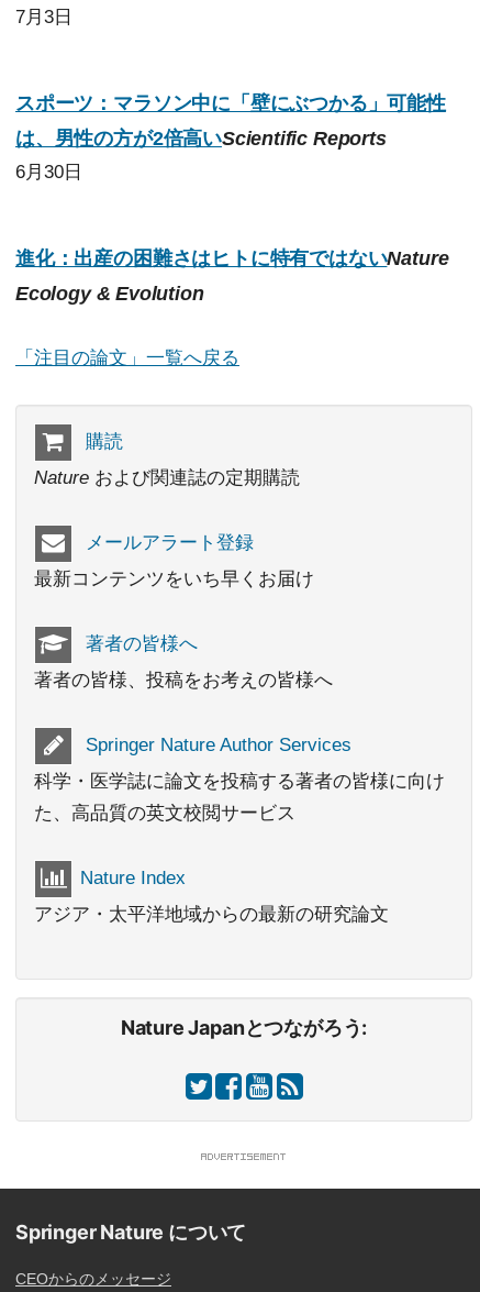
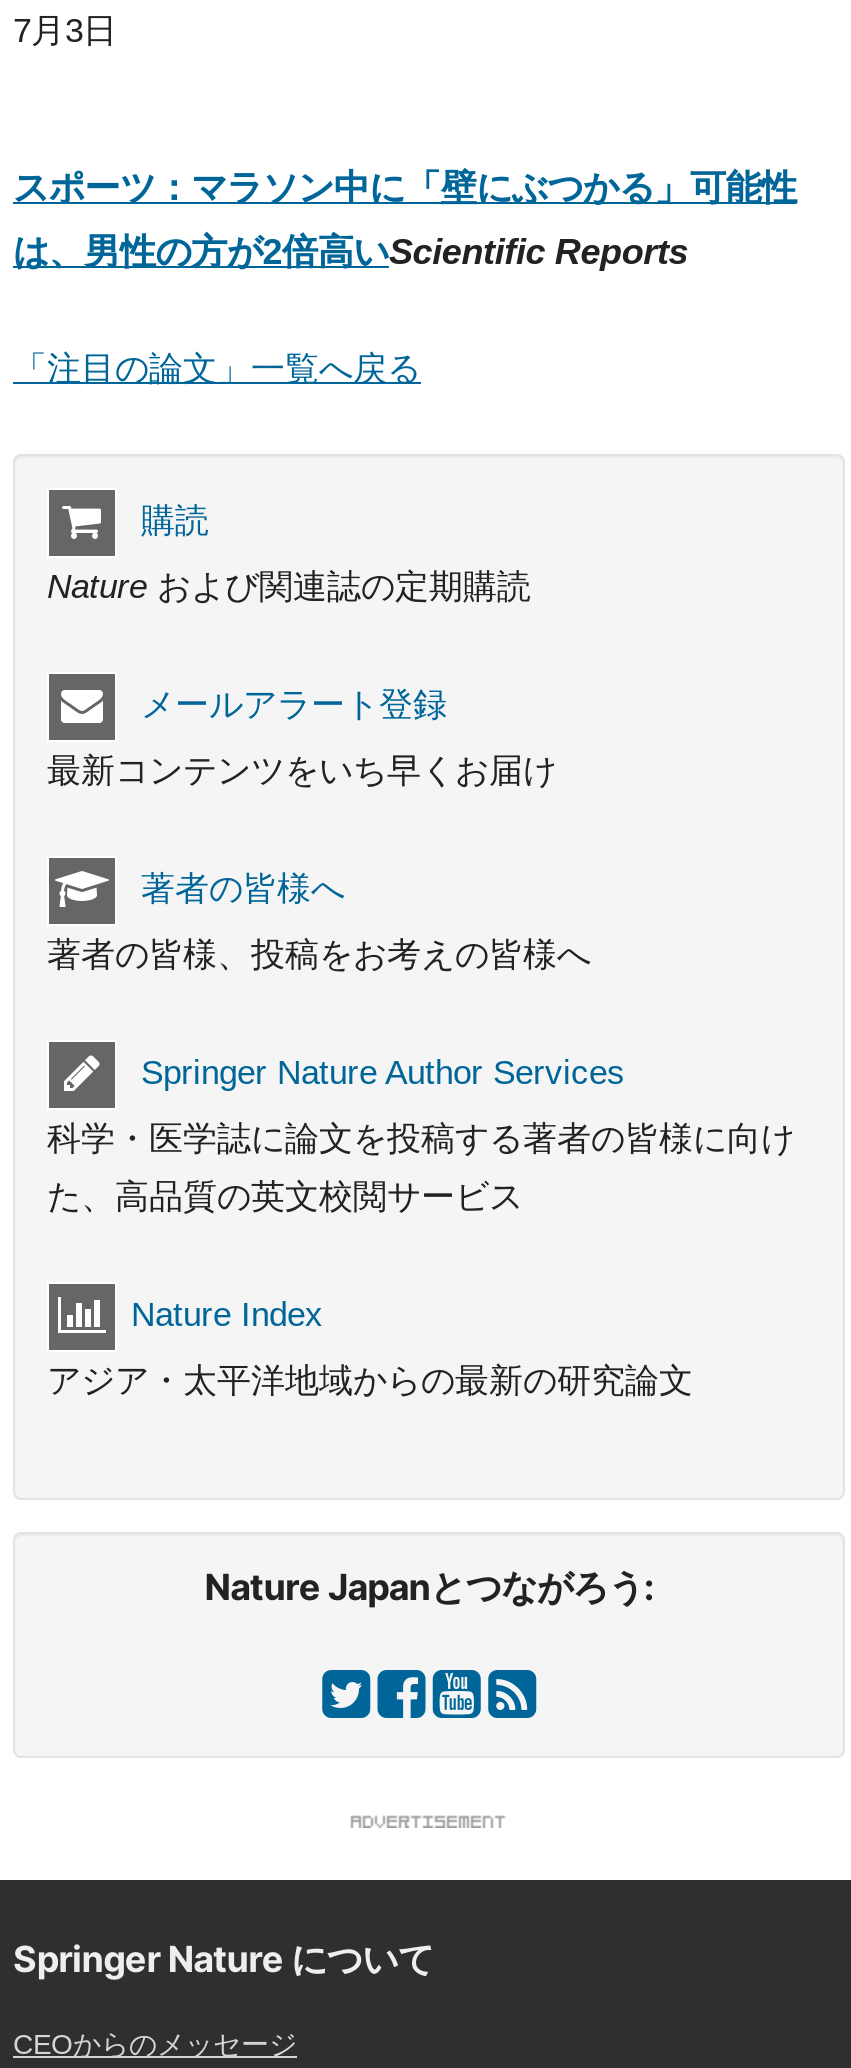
- 6月30日

- 進化：出産の困難さはヒトに特有ではないNature
- Ecology & Evolution
